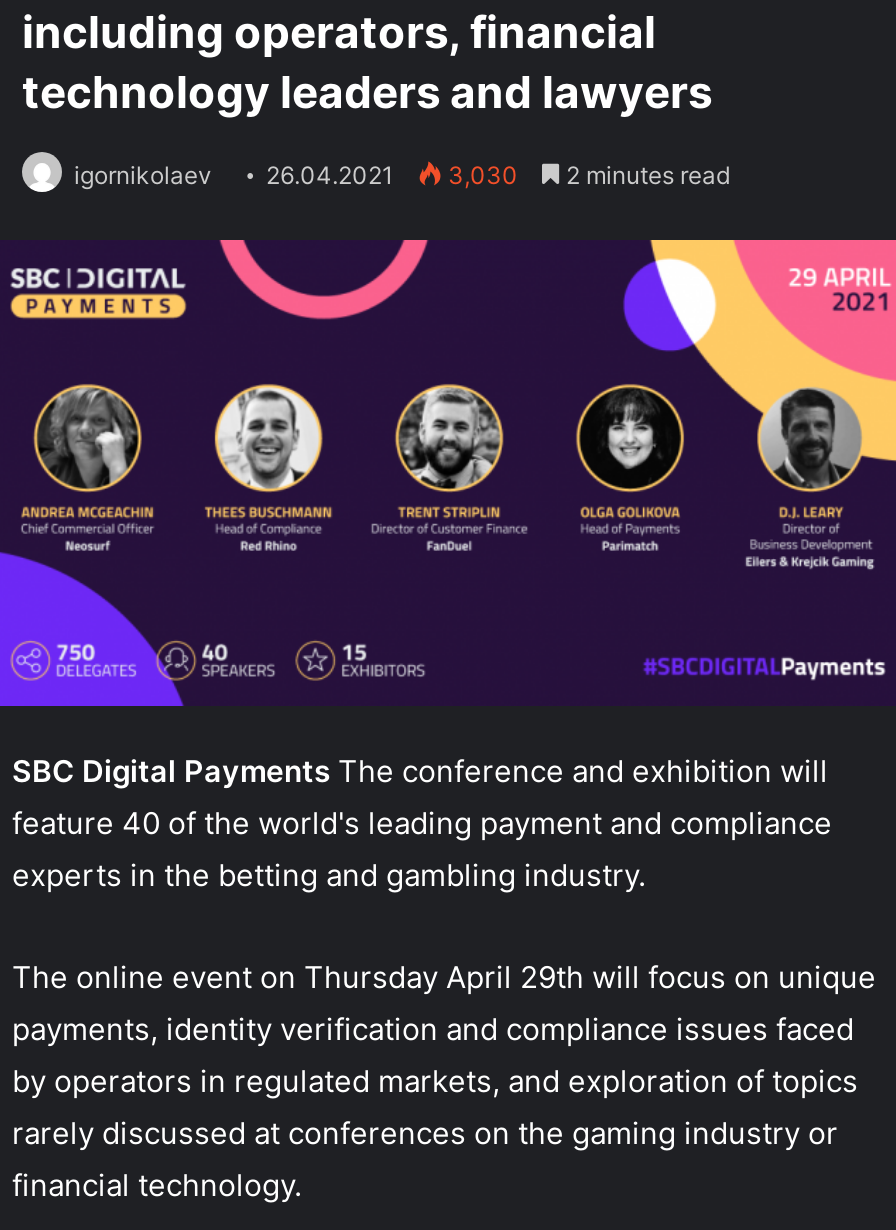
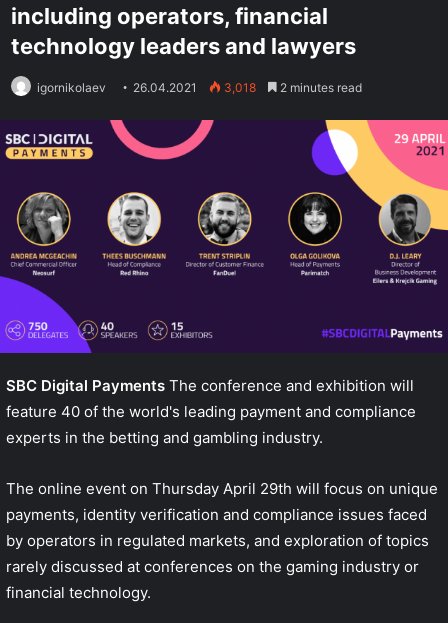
- igornikolaev 26.04.2021 3,030 2 minutes read
+ igornikolaev 26.04.2021 3,018 2 minutes read
